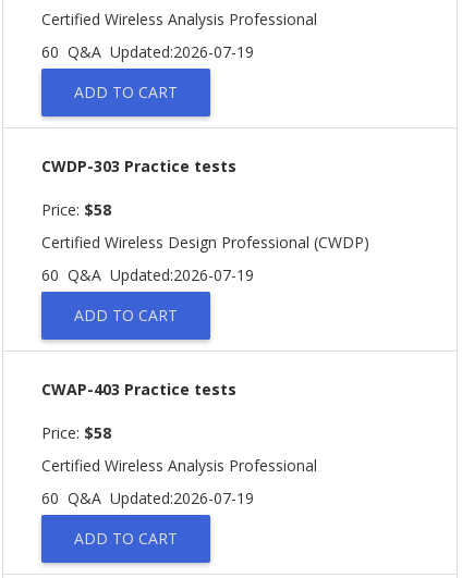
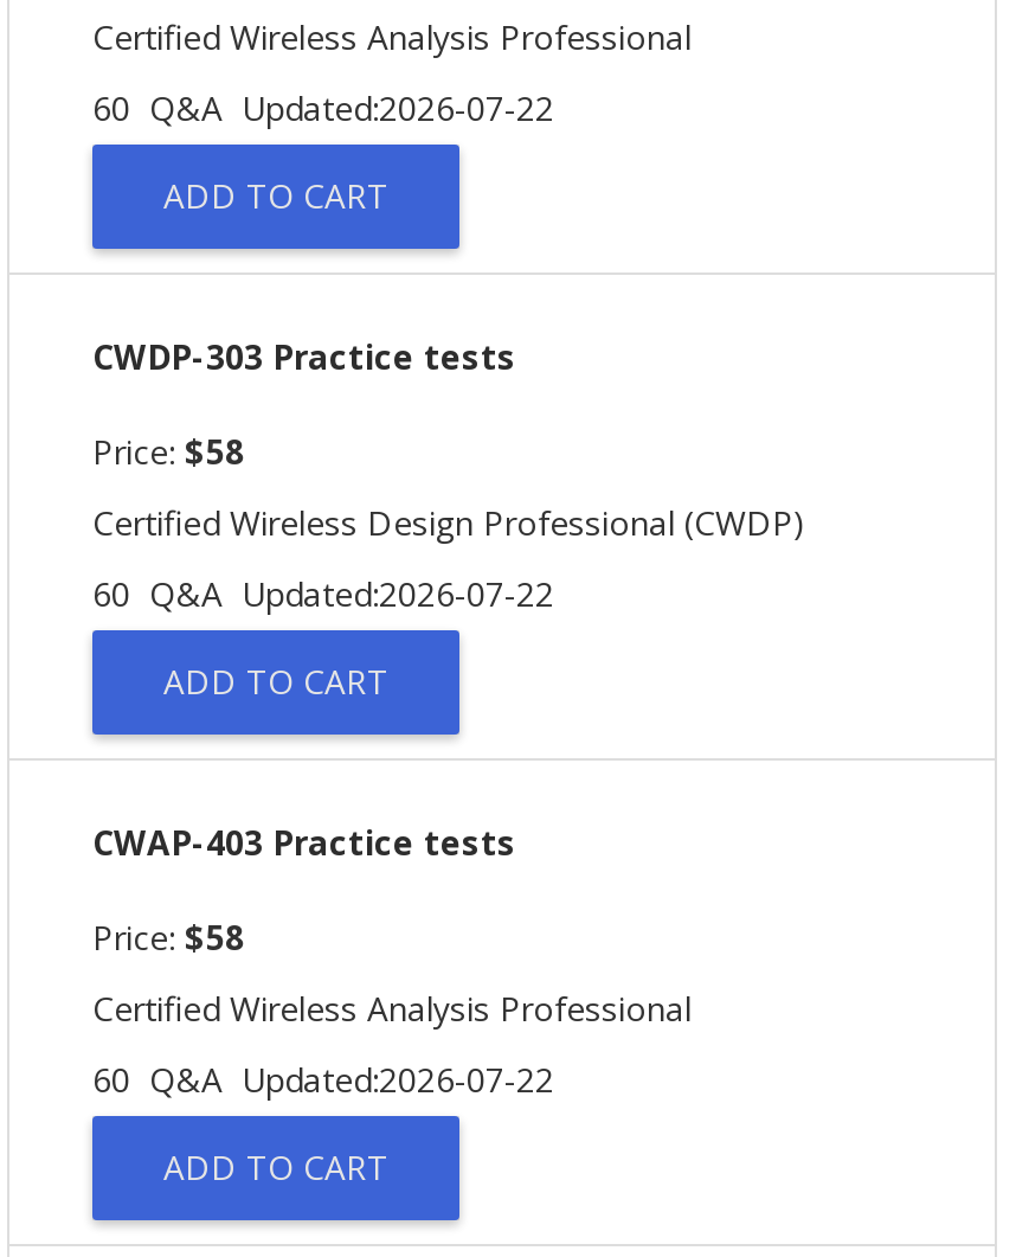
- 60 Q&A Updated:2026-07-19
+ 60 Q&A Updated:2026-07-22

- 60 Q&A Updated:2026-07-19
+ 60 Q&A Updated:2026-07-22

- 60 Q&A Updated:2026-07-19
+ 60 Q&A Updated:2026-07-22
